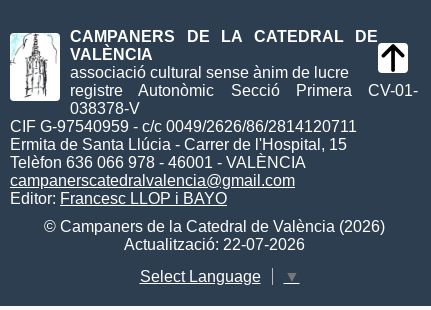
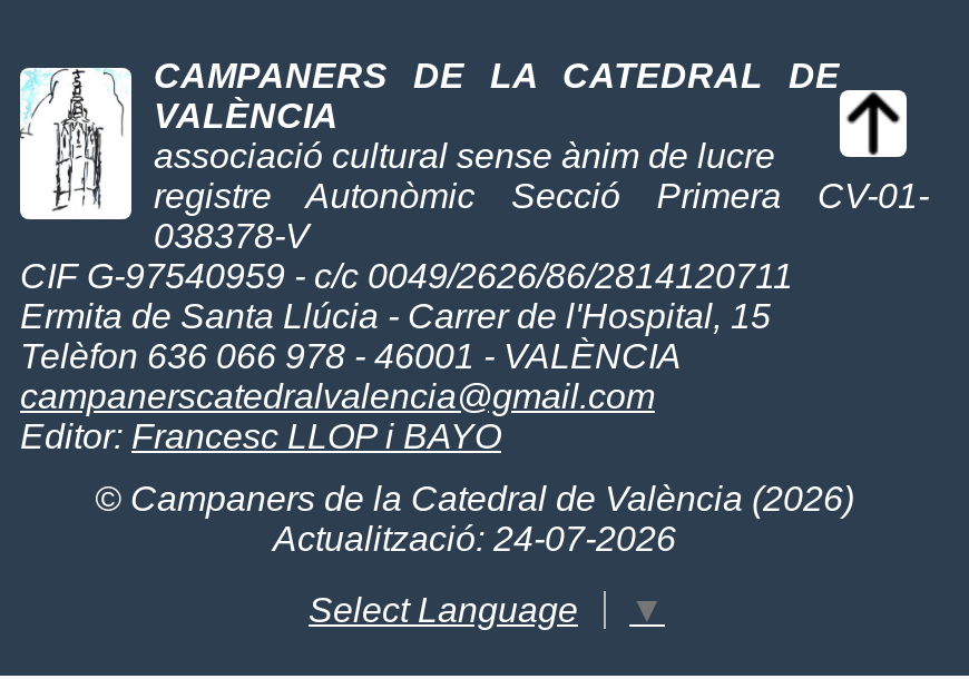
- Actualització: 22-07-2026
+ Actualització: 24-07-2026
